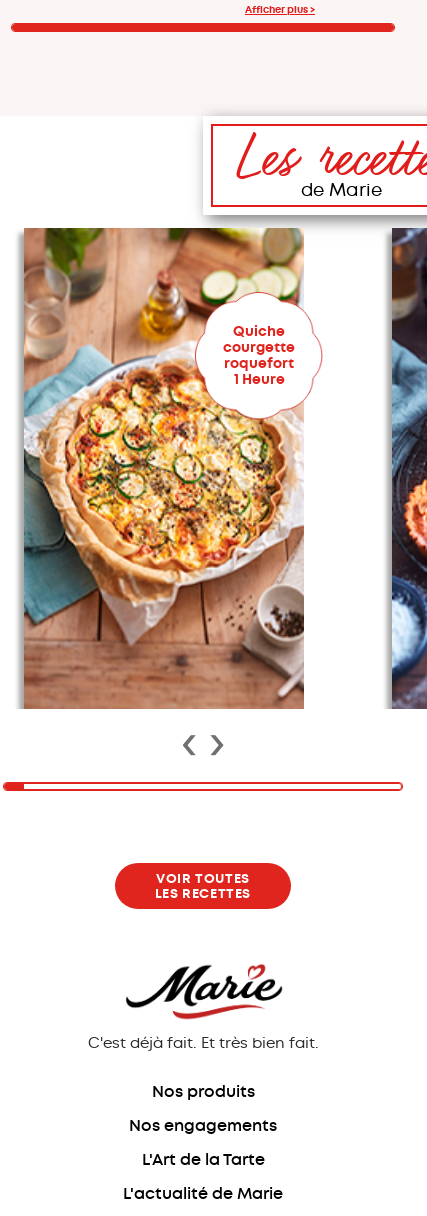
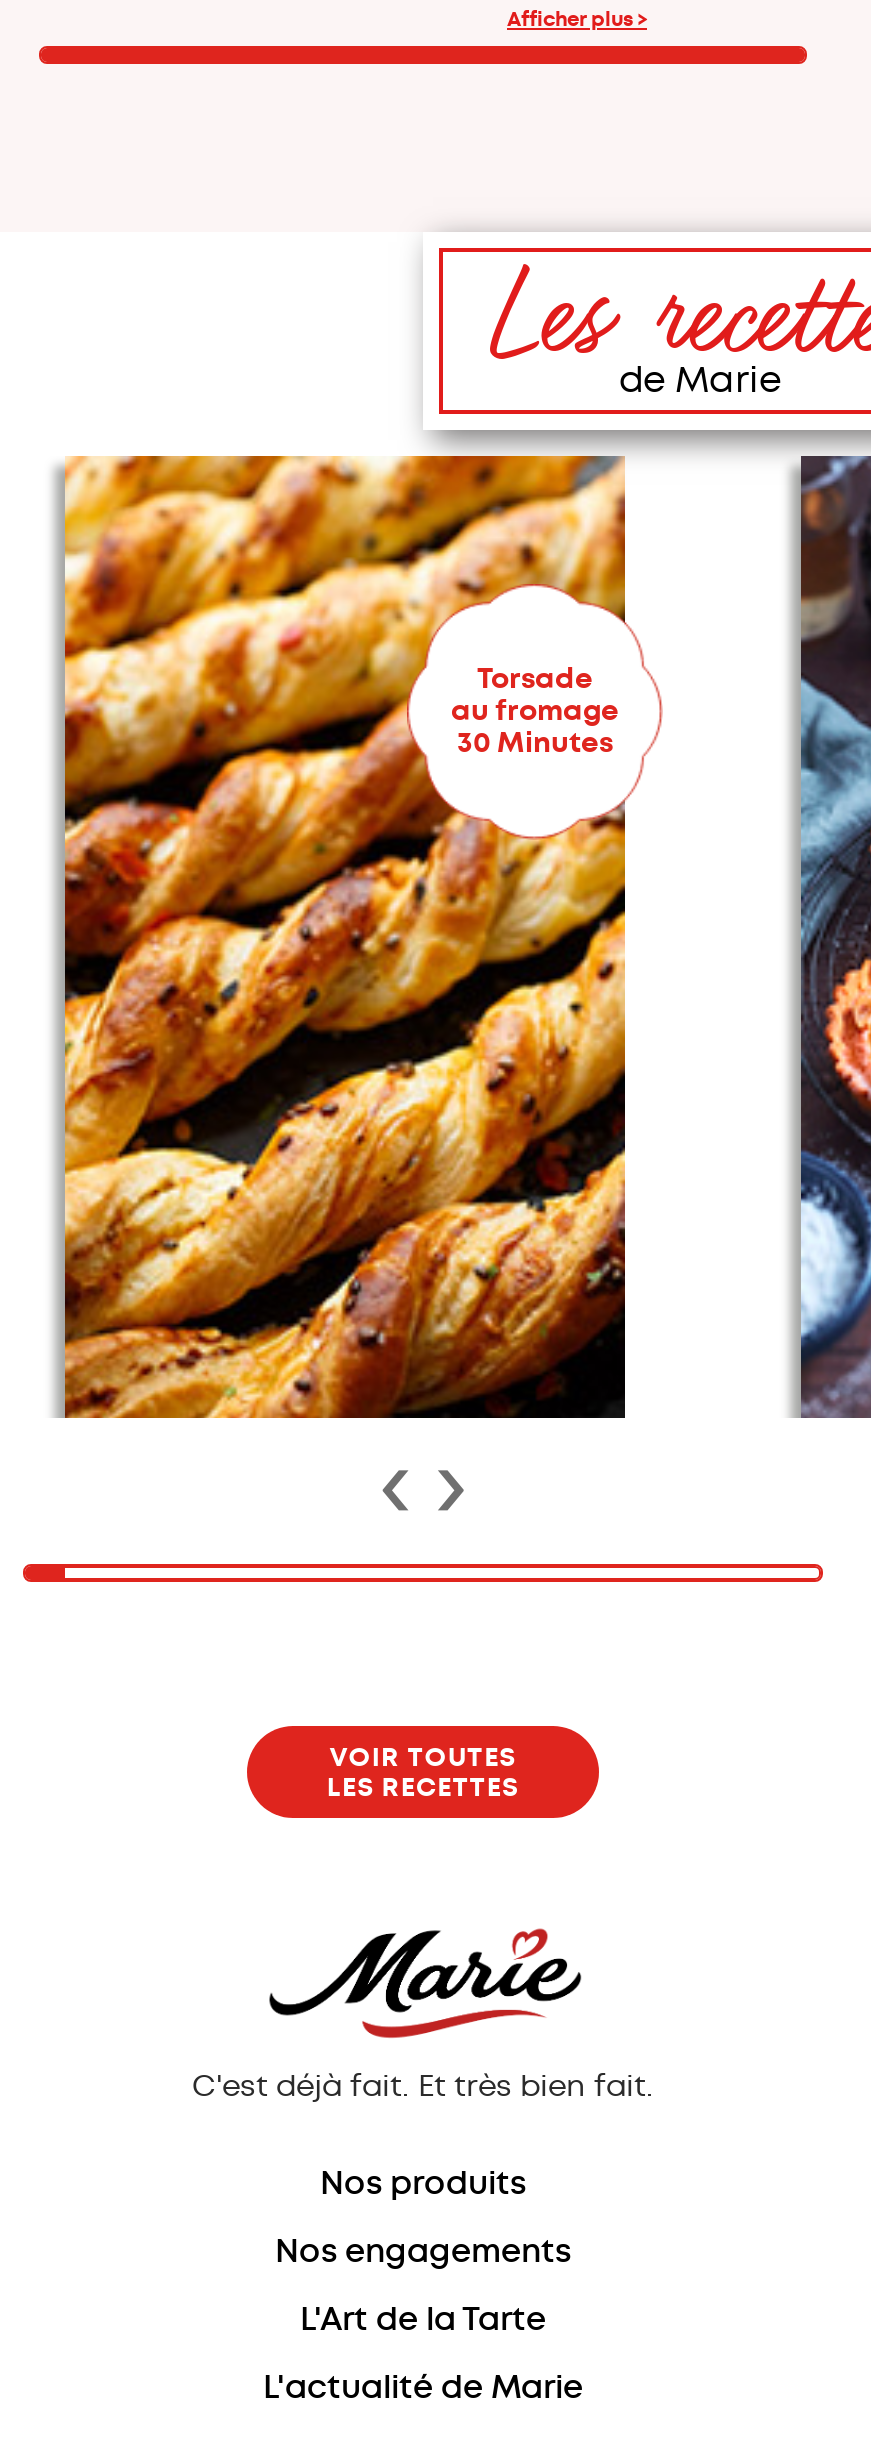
- [image]
- Quiche
- courgette
- roquefort
- 1 Heure
+ [image]
+ Torsade
+ au fromage
+ 30 Minutes
